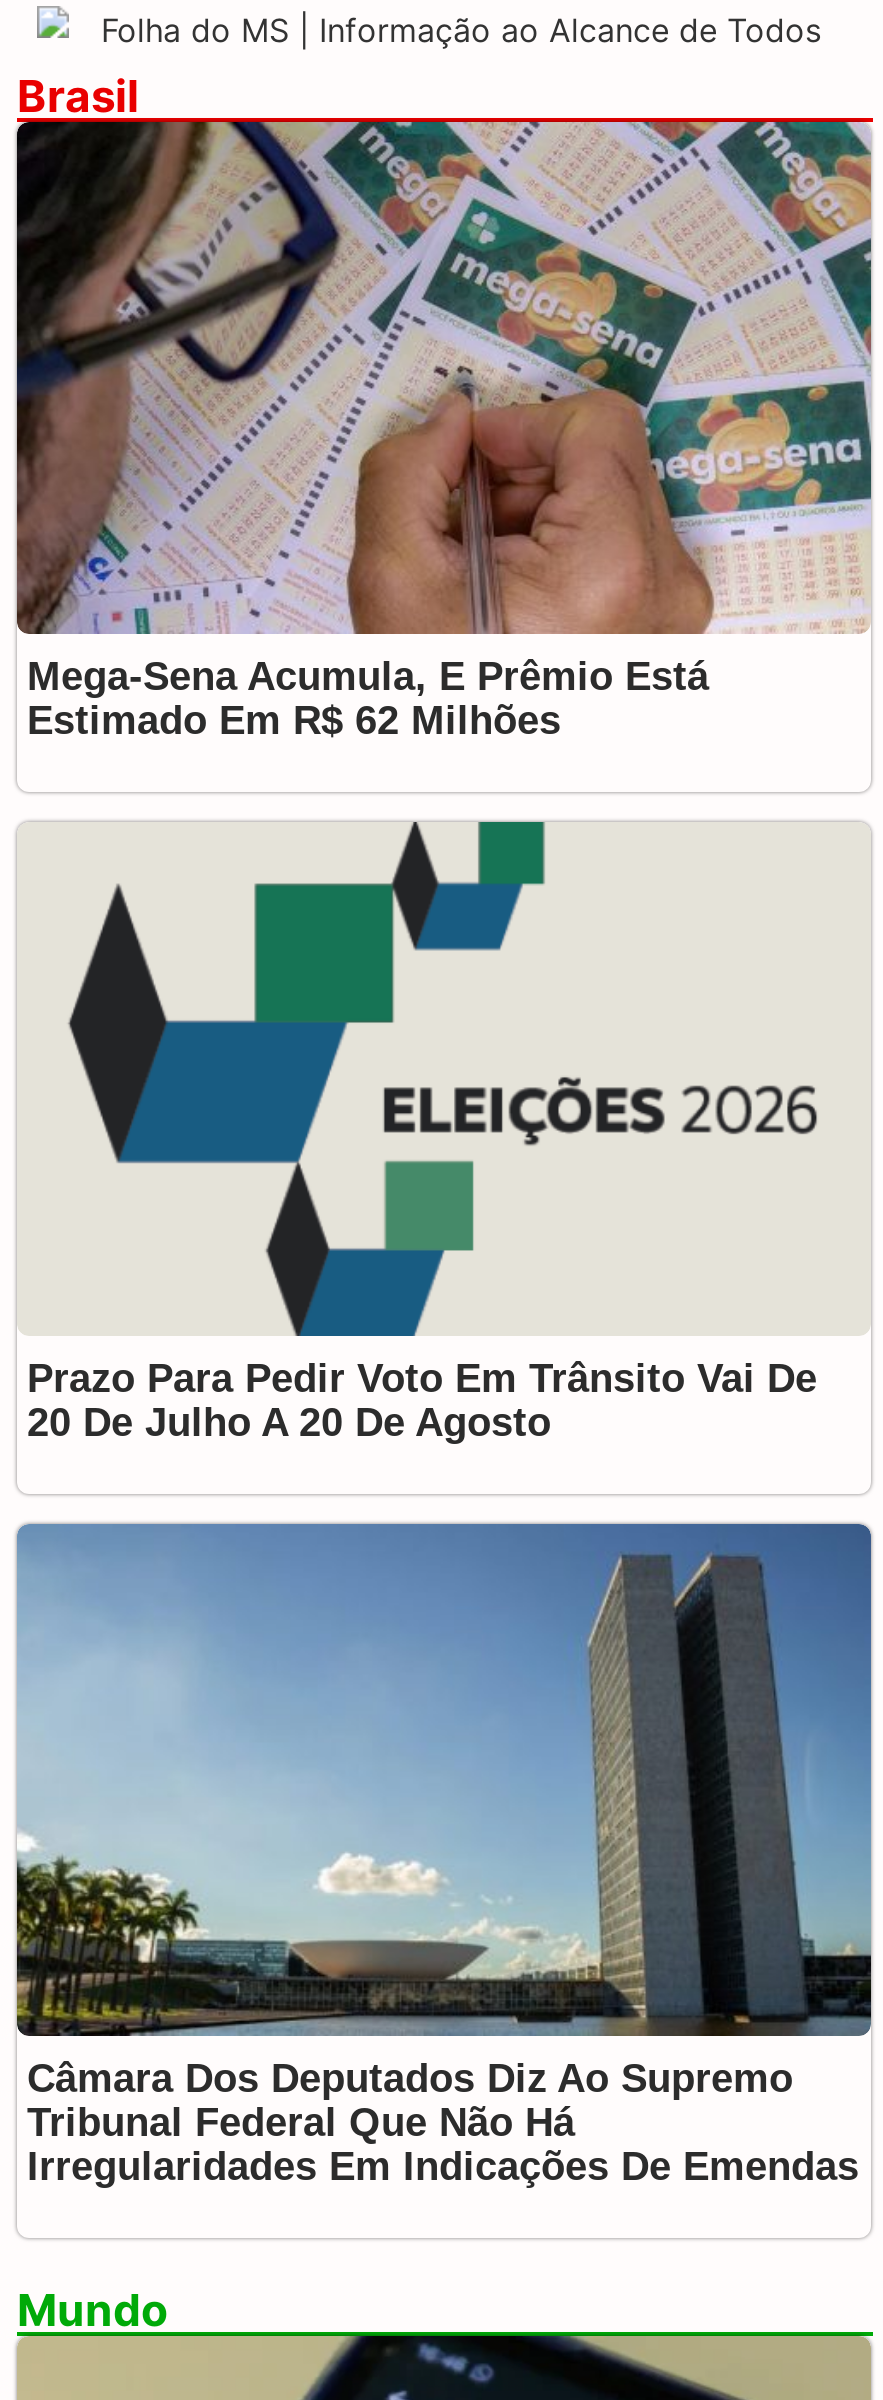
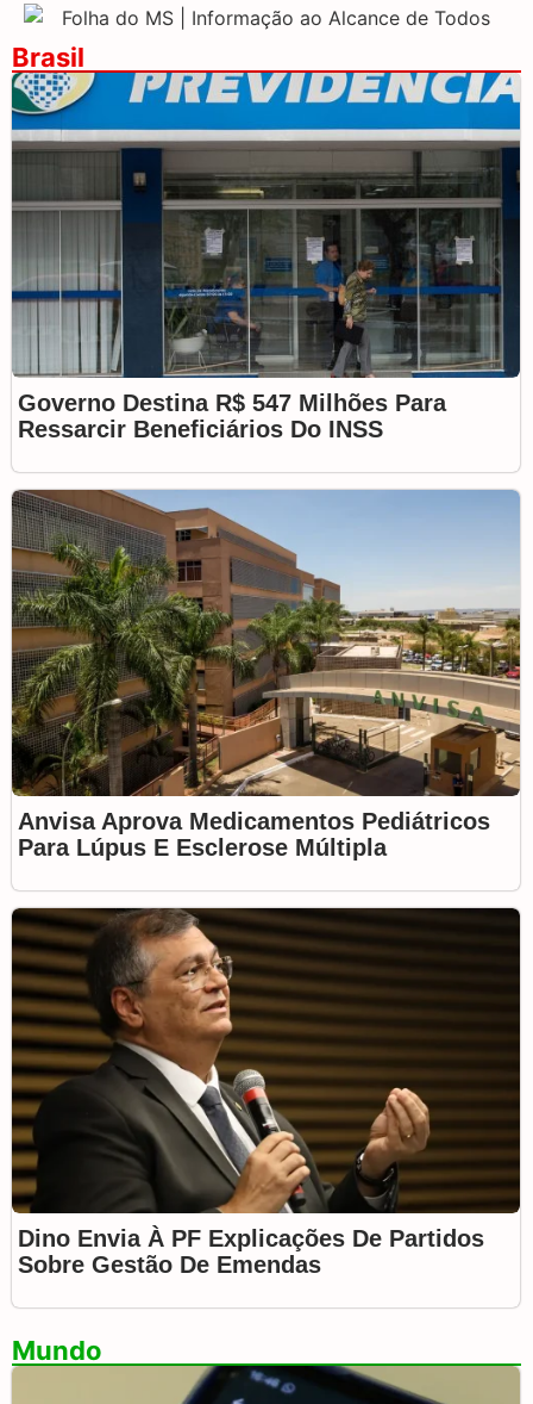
- [image]
- Mega-Sena Acumula, E Prêmio Está
- Estimado Em R$ 62 Milhões
+ [image]
+ Governo Destina R$ 547 Milhões Para
+ Ressarcir Beneficiários Do INSS

- [image]
- Prazo Para Pedir Voto Em Trânsito Vai De
- 20 De Julho A 20 De Agosto
+ [image]
+ Anvisa Aprova Medicamentos Pediátricos
+ Para Lúpus E Esclerose Múltipla

- [image]
- Câmara Dos Deputados Diz Ao Supremo
- Tribunal Federal Que Não Há
- Irregularidades Em Indicações De Emendas
+ [image]
+ Dino Envia À PF Explicações De Partidos
+ Sobre Gestão De Emendas
